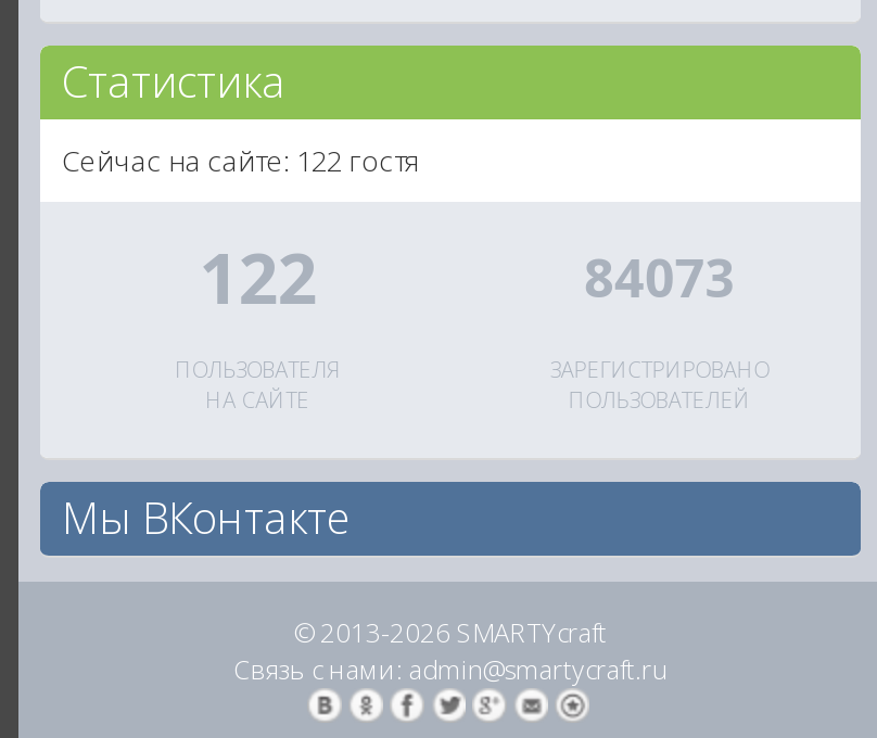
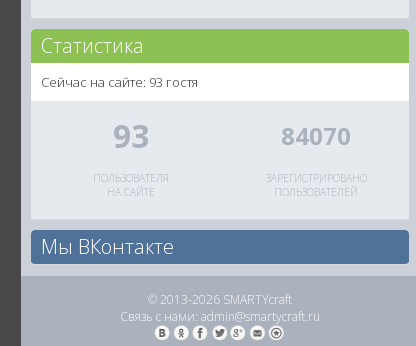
- Сейчас на сайте: 122 гостя
+ Сейчас на сайте: 93 гостя

- 122
+ 93

- 84073
+ 84070
